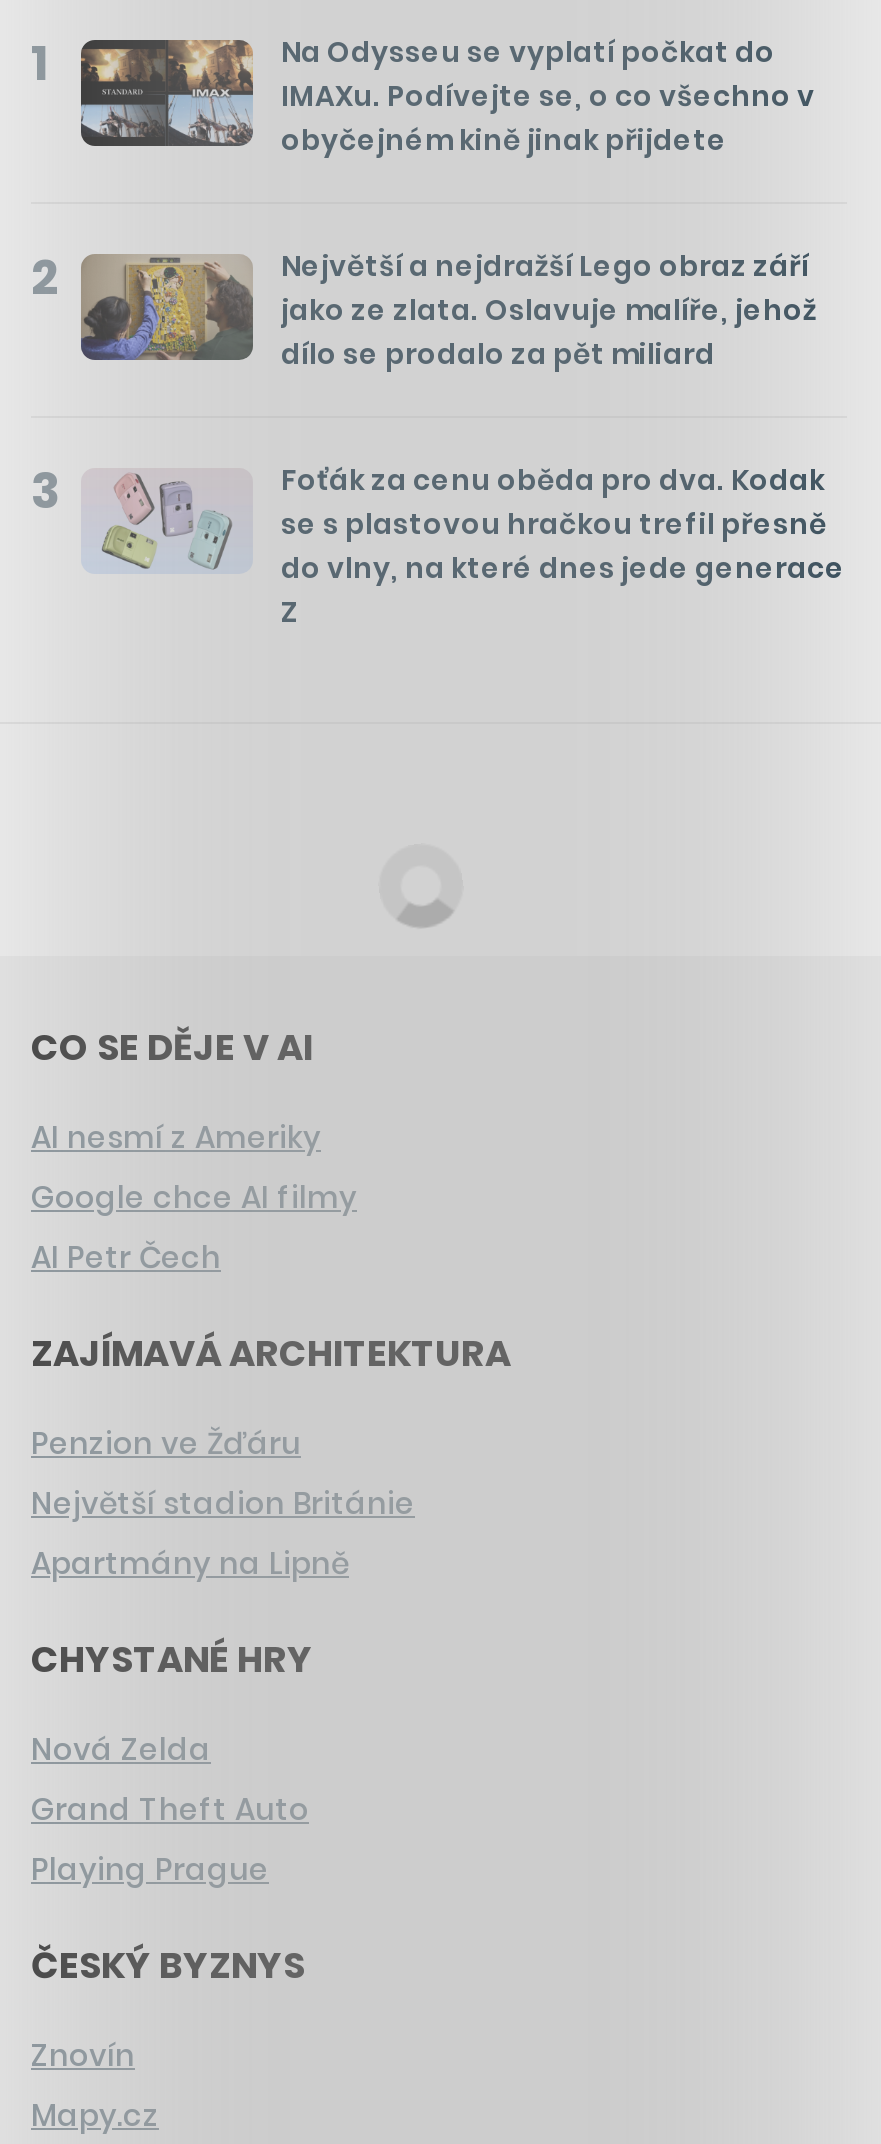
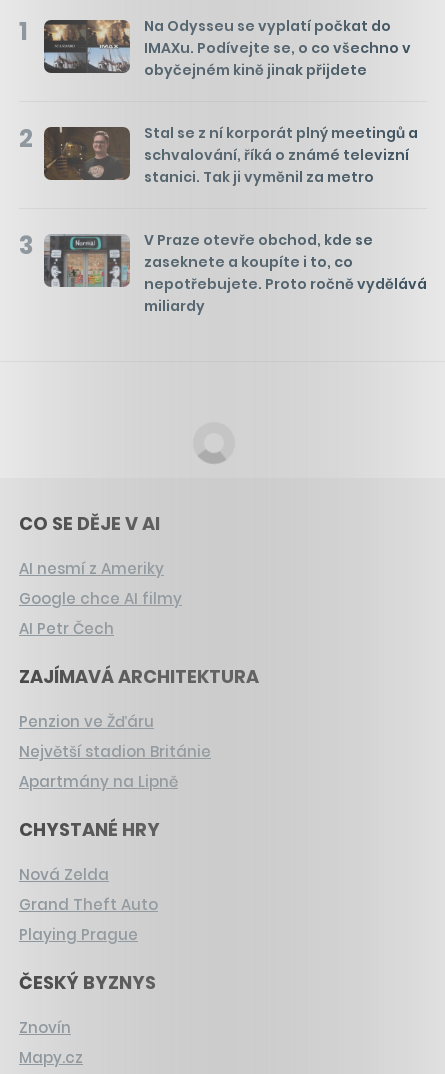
- [image]
- Největší a nejdražší Lego obraz září
- jako ze zlata. Oslavuje malíře, jehož
- dílo se prodalo za pět miliard
+ [image]
+ Stal se z ní korporát plný meetingů a
+ schvalování, říká o známé televizní
+ stanici. Tak ji vyměnil za metro

- [image]
- Foťák za cenu oběda pro dva. Kodak
- se s plastovou hračkou trefil přesně
- do vlny, na které dnes jede generace
- Z
+ [image]
+ V Praze otevře obchod, kde se
+ zaseknete a koupíte i to, co
+ nepotřebujete. Proto ročně vydělává
+ miliardy
